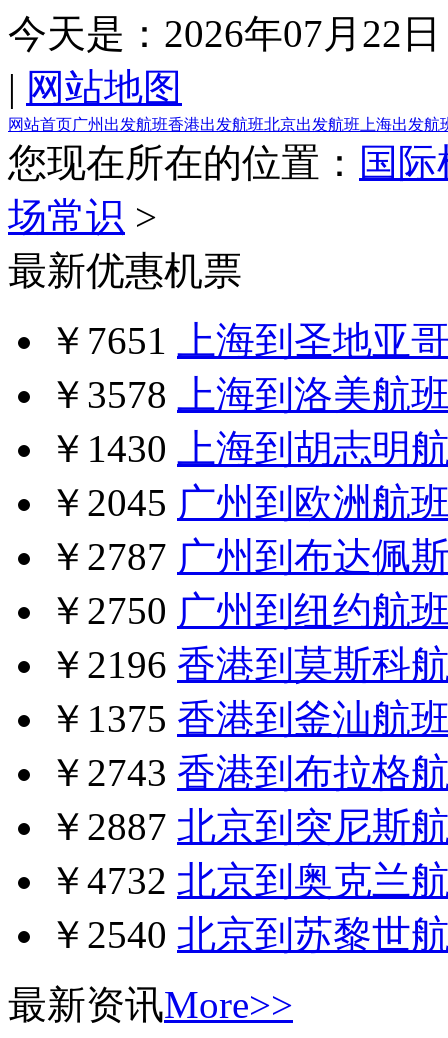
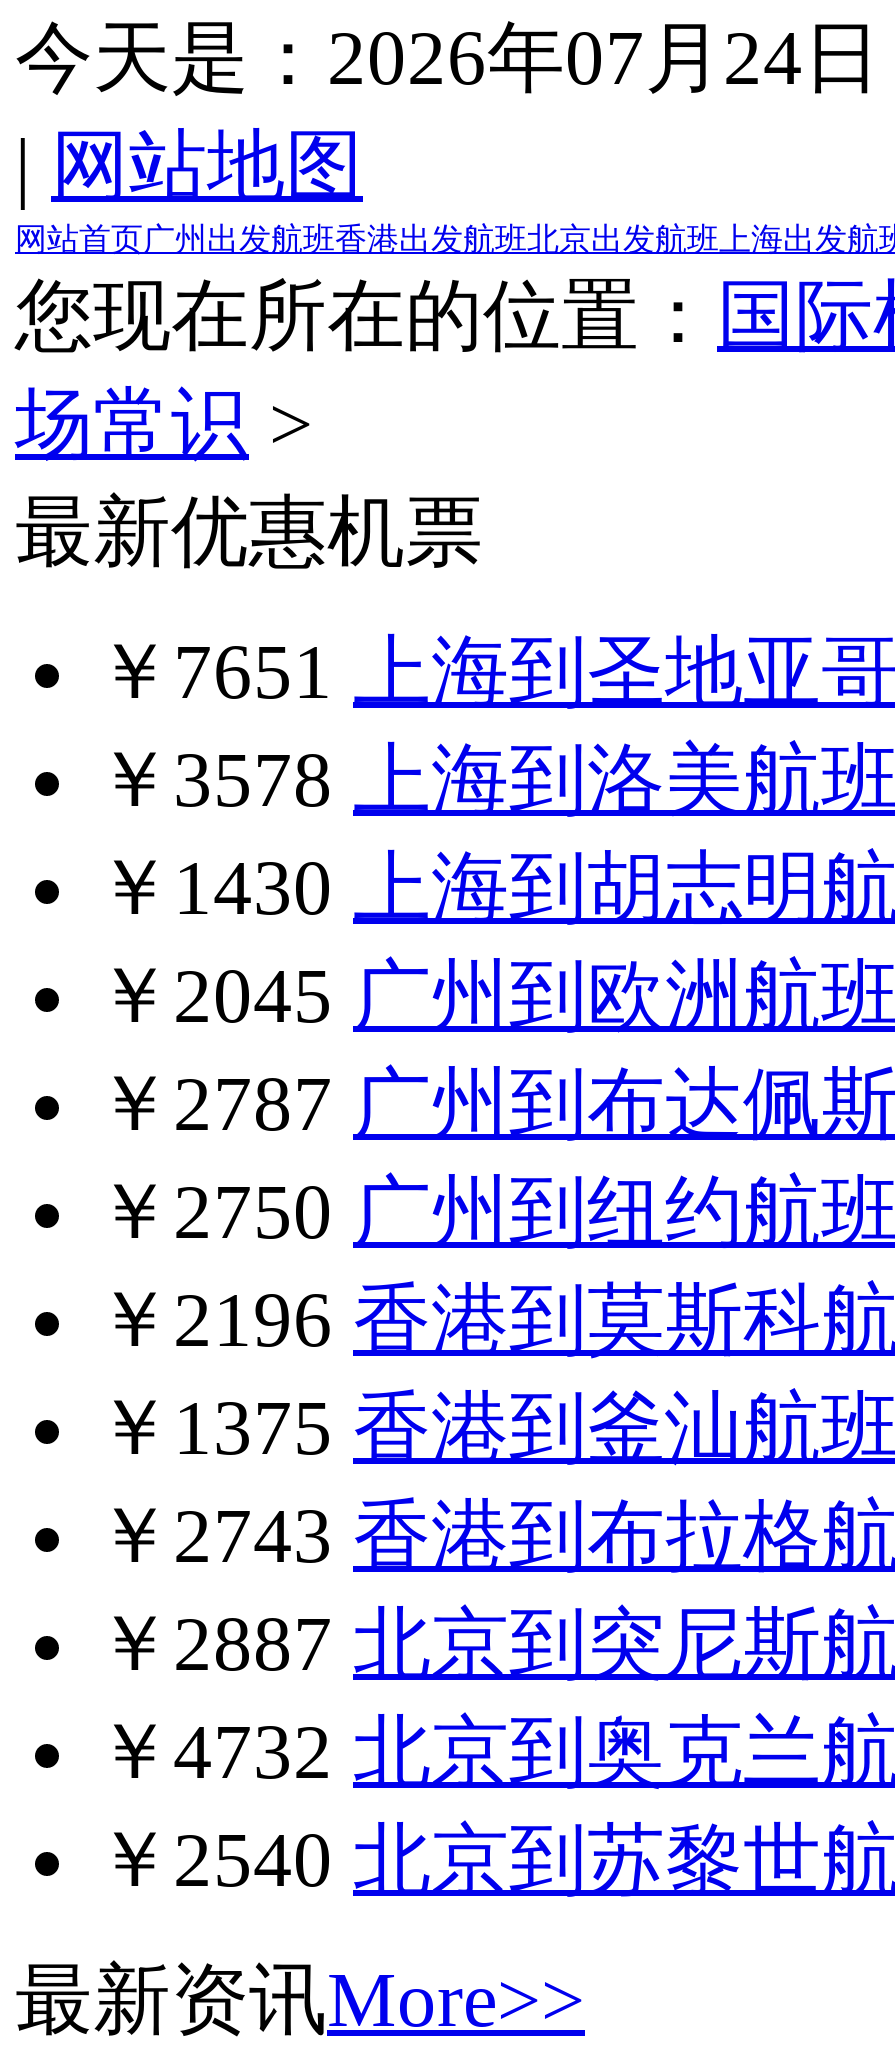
- 今天是：2026年07月22日
+ 今天是：2026年07月24日
